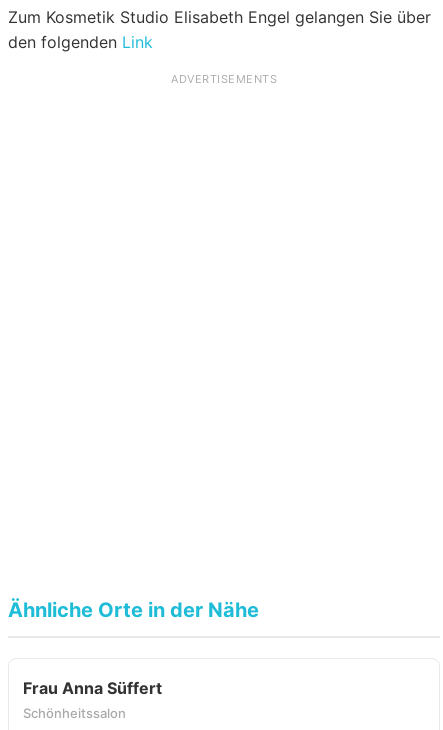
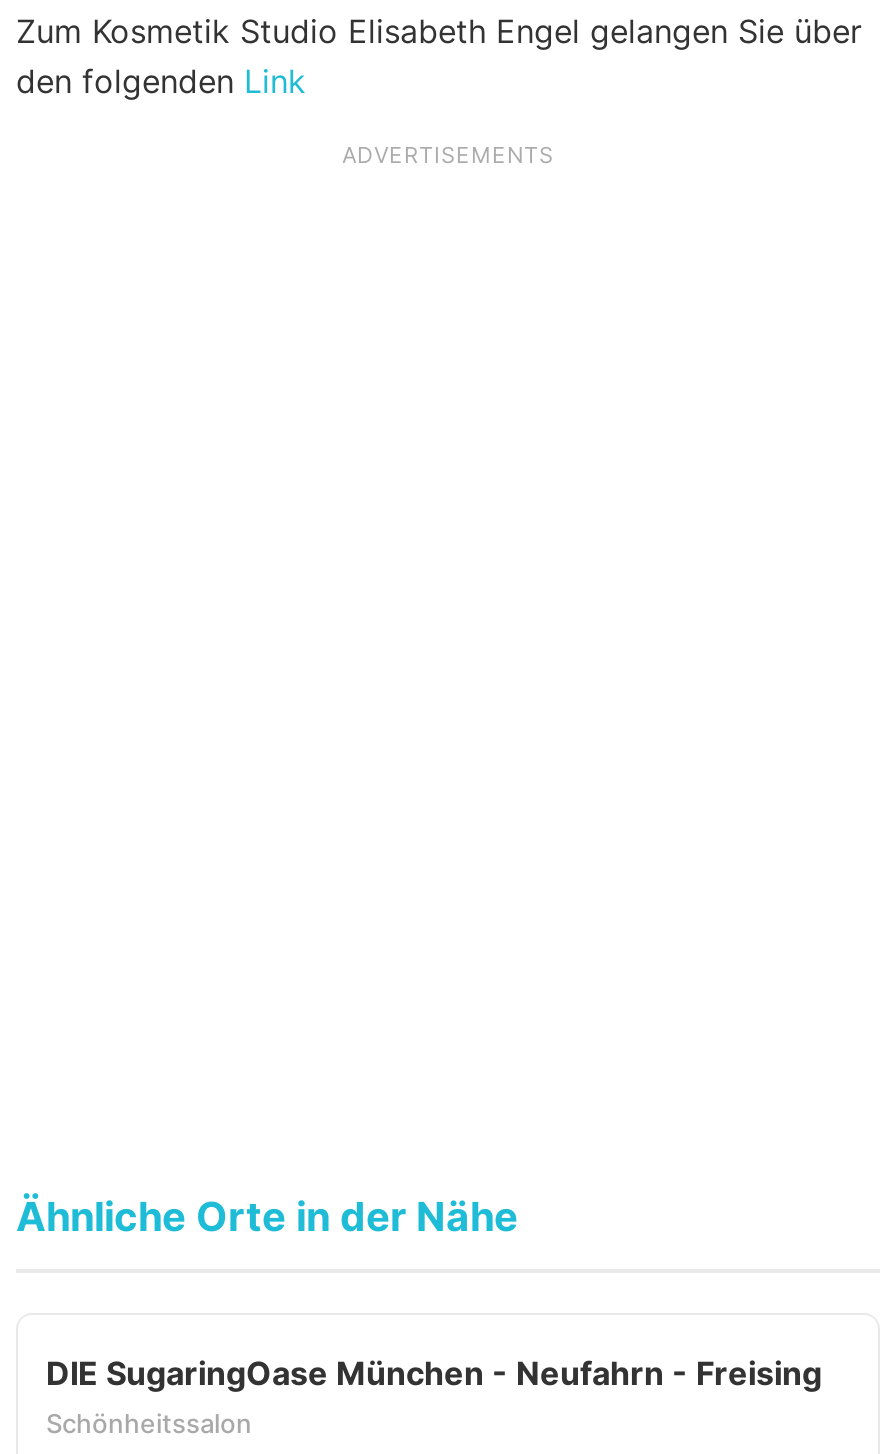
- Frau Anna Süffert
+ DIE SugaringOase München - Neufahrn - Freising
